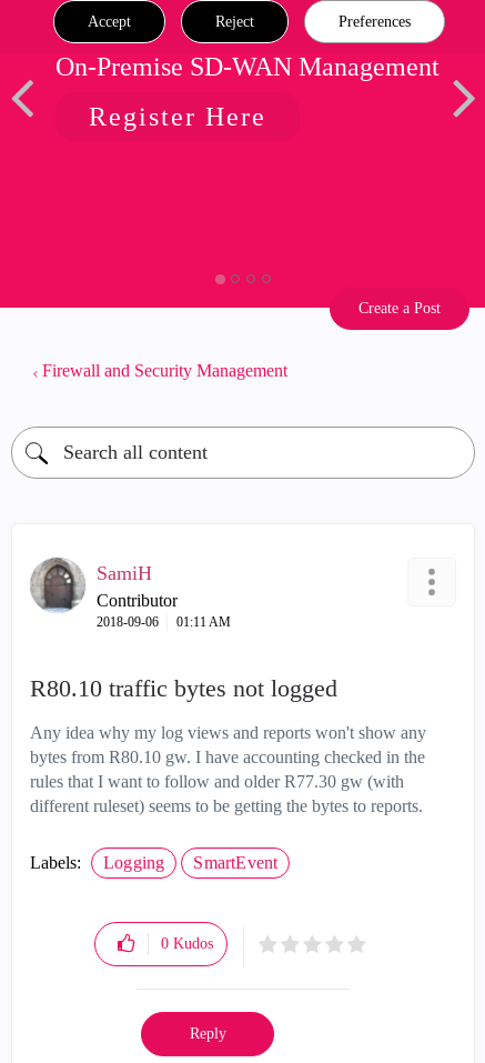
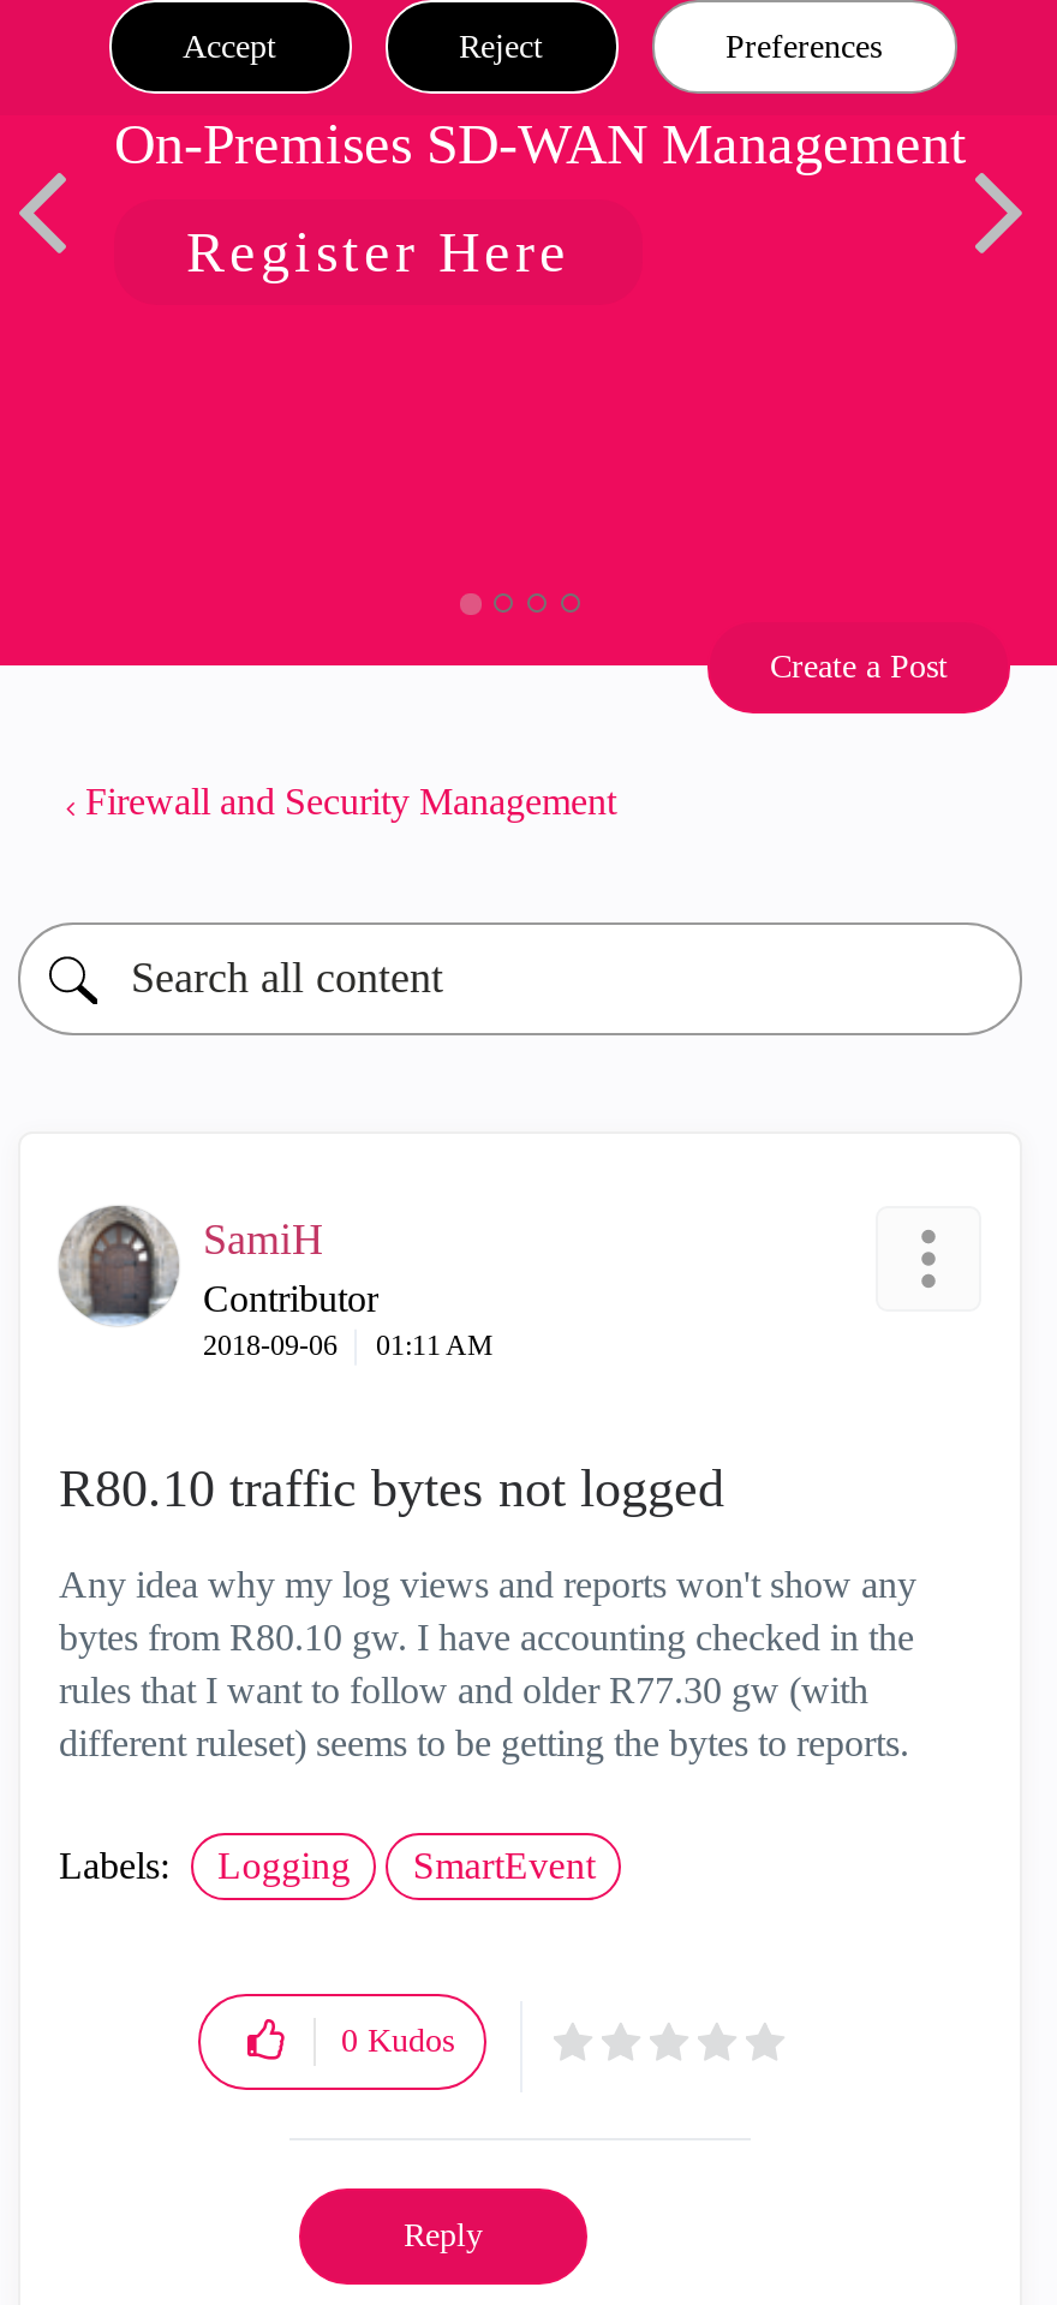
- On-Premise SD-WAN Management
+ On-Premises SD-WAN Management
